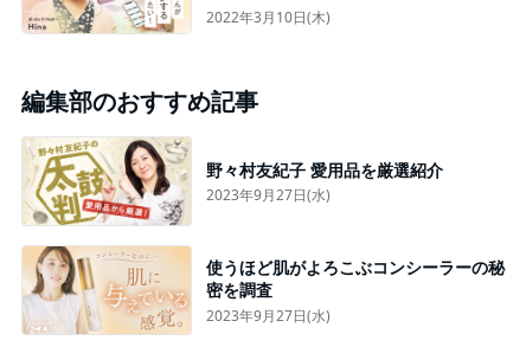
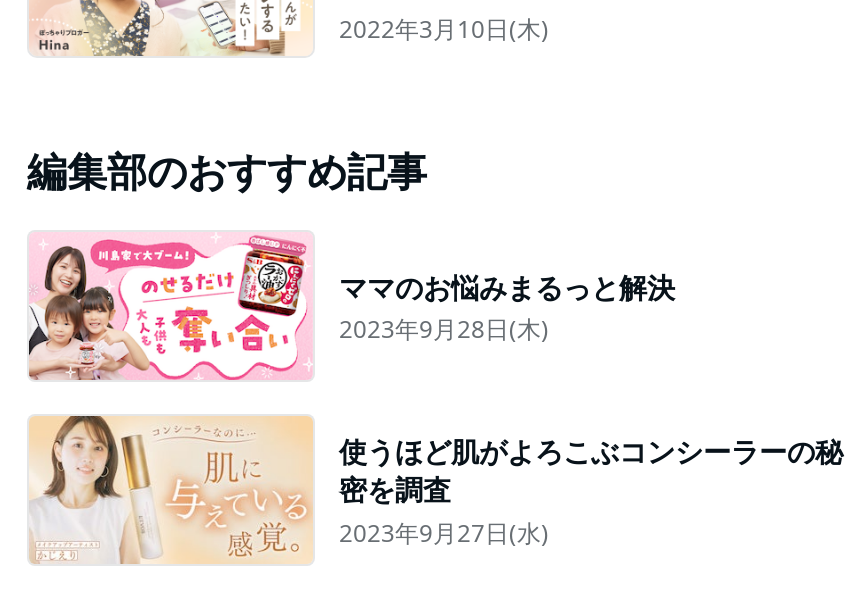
- [image]
- 野々村友紀子 愛用品を厳選紹介
- 2023年9月27日(水)
+ [image]
+ ママのお悩みまるっと解決
+ 2023年9月28日(木)
